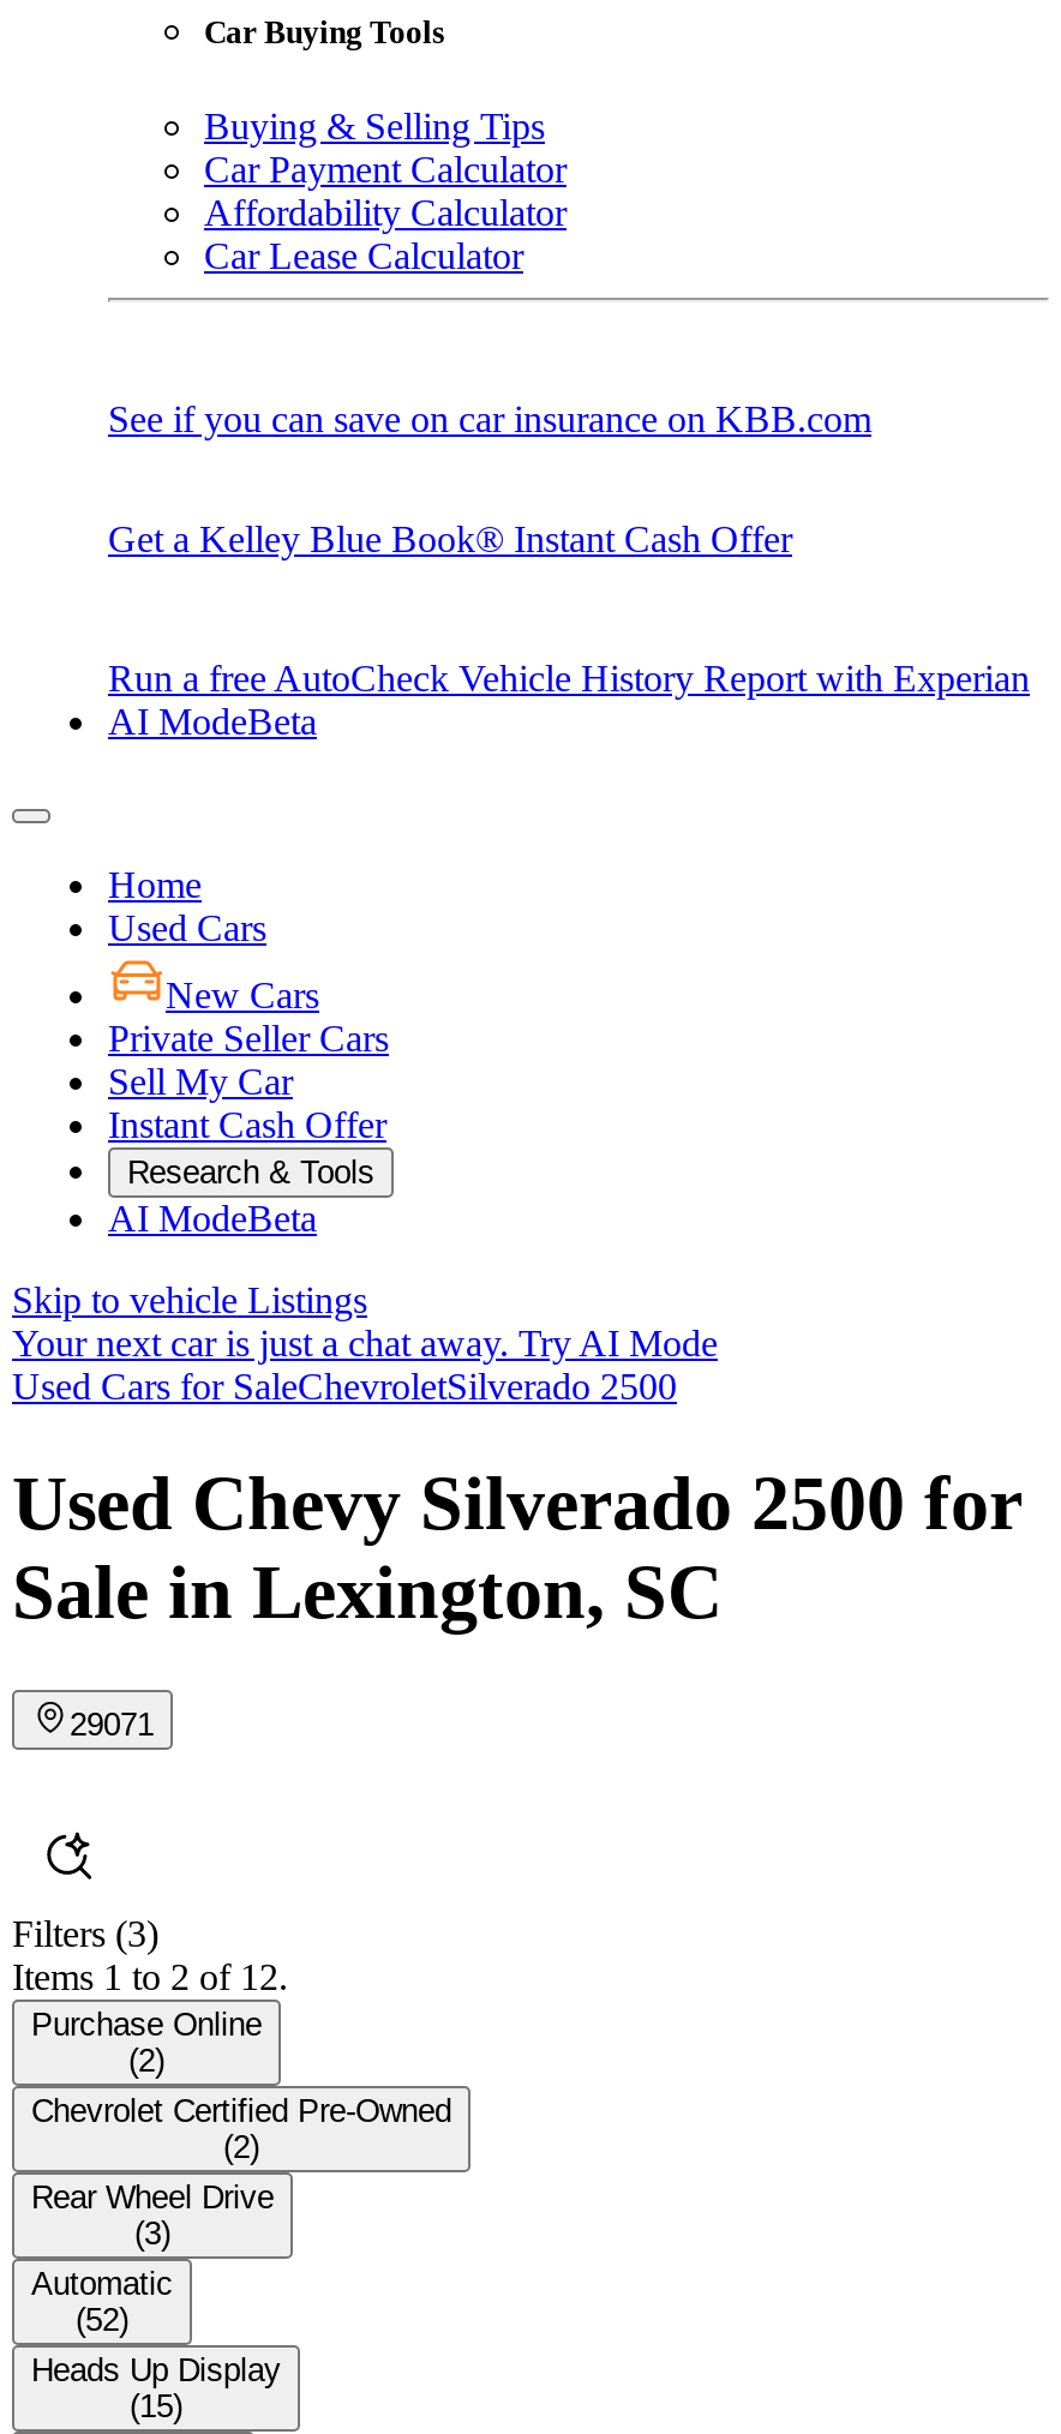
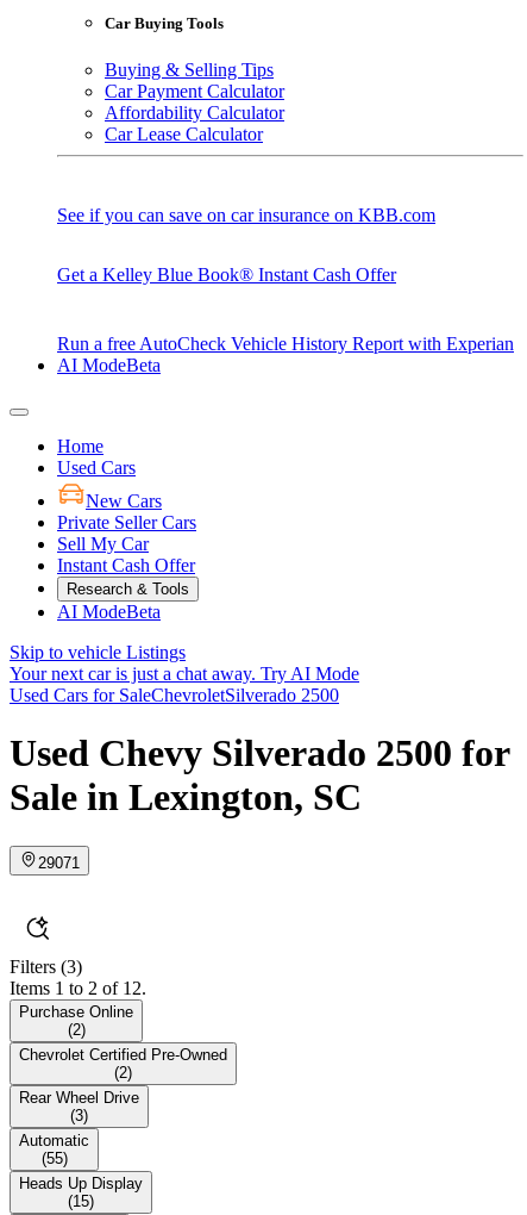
- (52)
+ (55)
